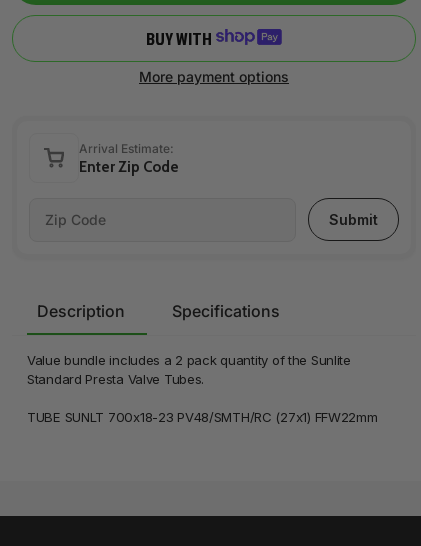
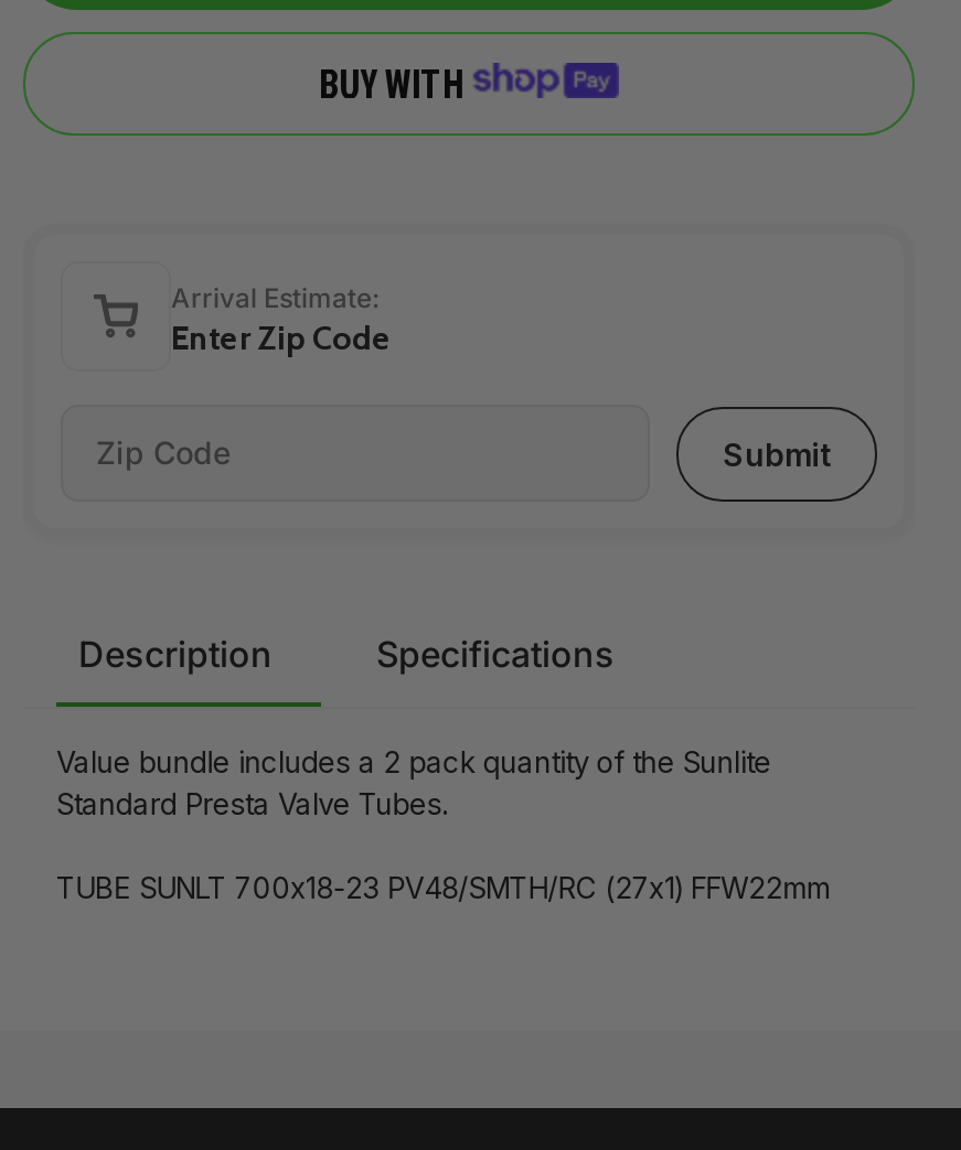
- More payment options
